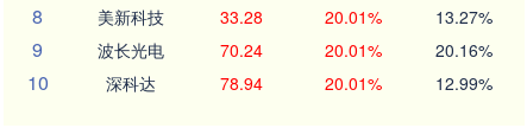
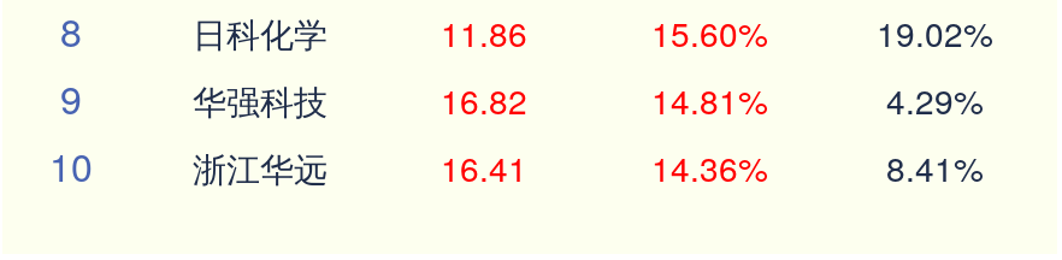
- 美新科技
- 33.28
- 20.01%
- 13.27%
+ 日科化学
+ 11.86
+ 15.60%
+ 19.02%

- 波长光电
- 70.24
- 20.01%
- 20.16%
+ 华强科技
+ 16.82
+ 14.81%
+ 4.29%

- 深科达
- 78.94
- 20.01%
- 12.99%
+ 浙江华远
+ 16.41
+ 14.36%
+ 8.41%
